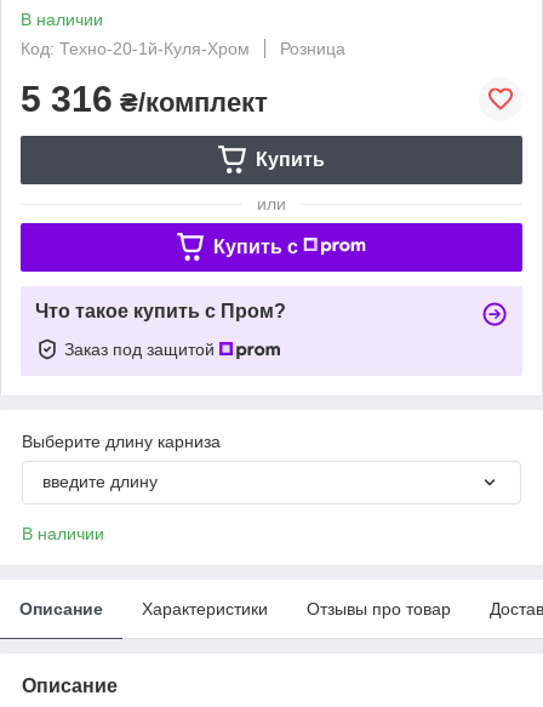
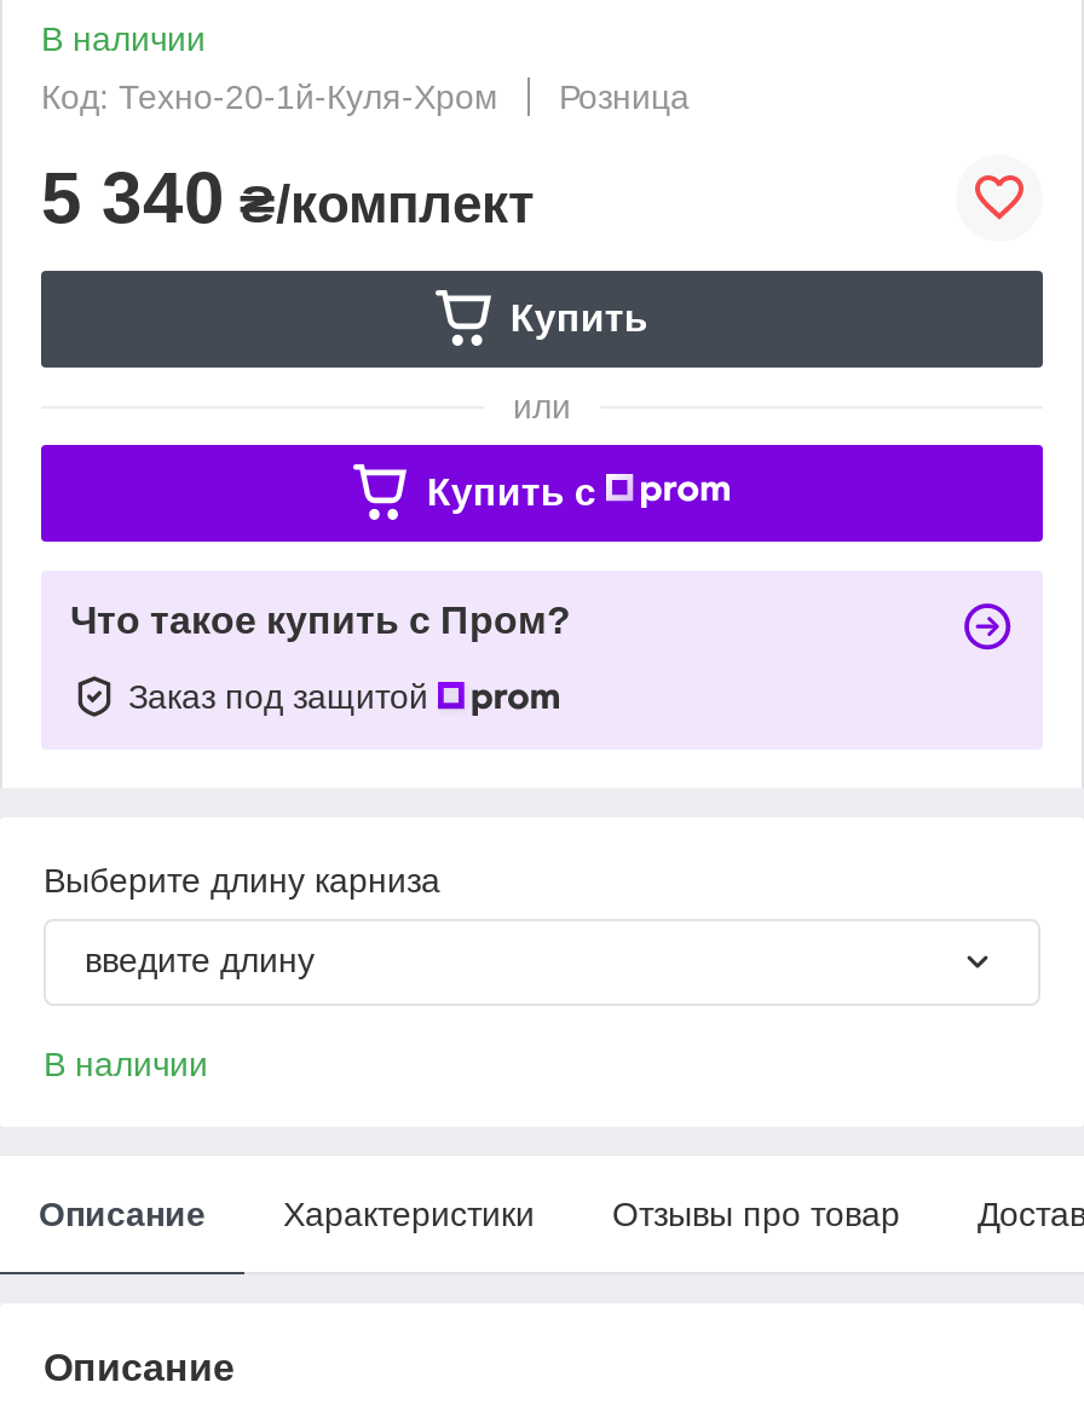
- 5 316 ₴/комплект
+ 5 340 ₴/комплект
